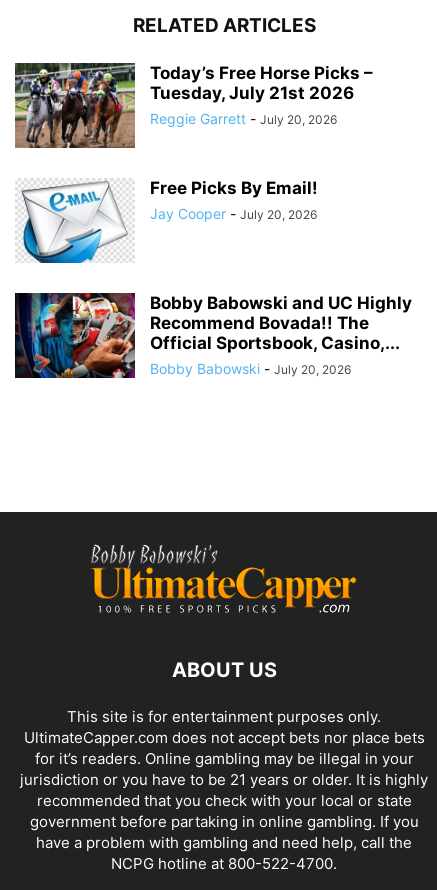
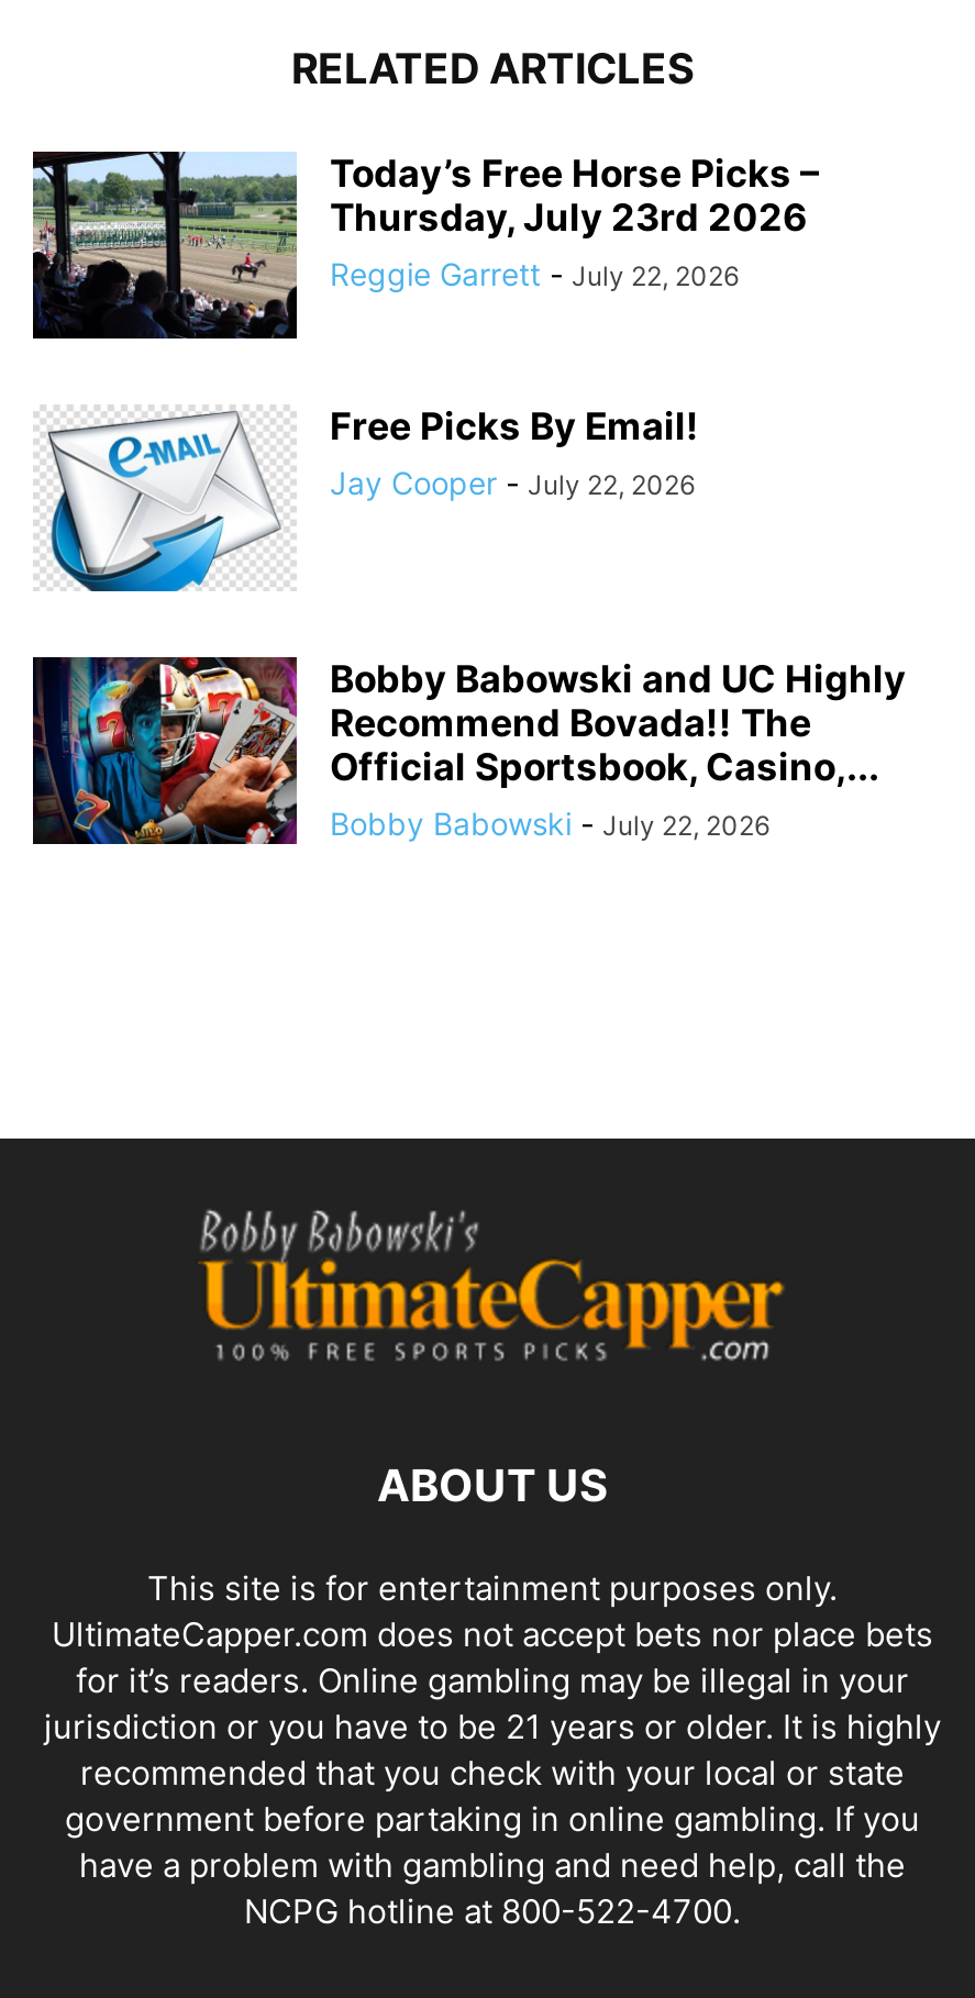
- [image]
- Tuesday, July 21st 2026
+ [image]
+ Thursday, July 23rd 2026

- Reggie Garrett - July 20, 2026
+ Reggie Garrett - July 22, 2026

- Jay Cooper - July 20, 2026
+ Jay Cooper - July 22, 2026

- Bobby Babowski - July 20, 2026
+ Bobby Babowski - July 22, 2026
